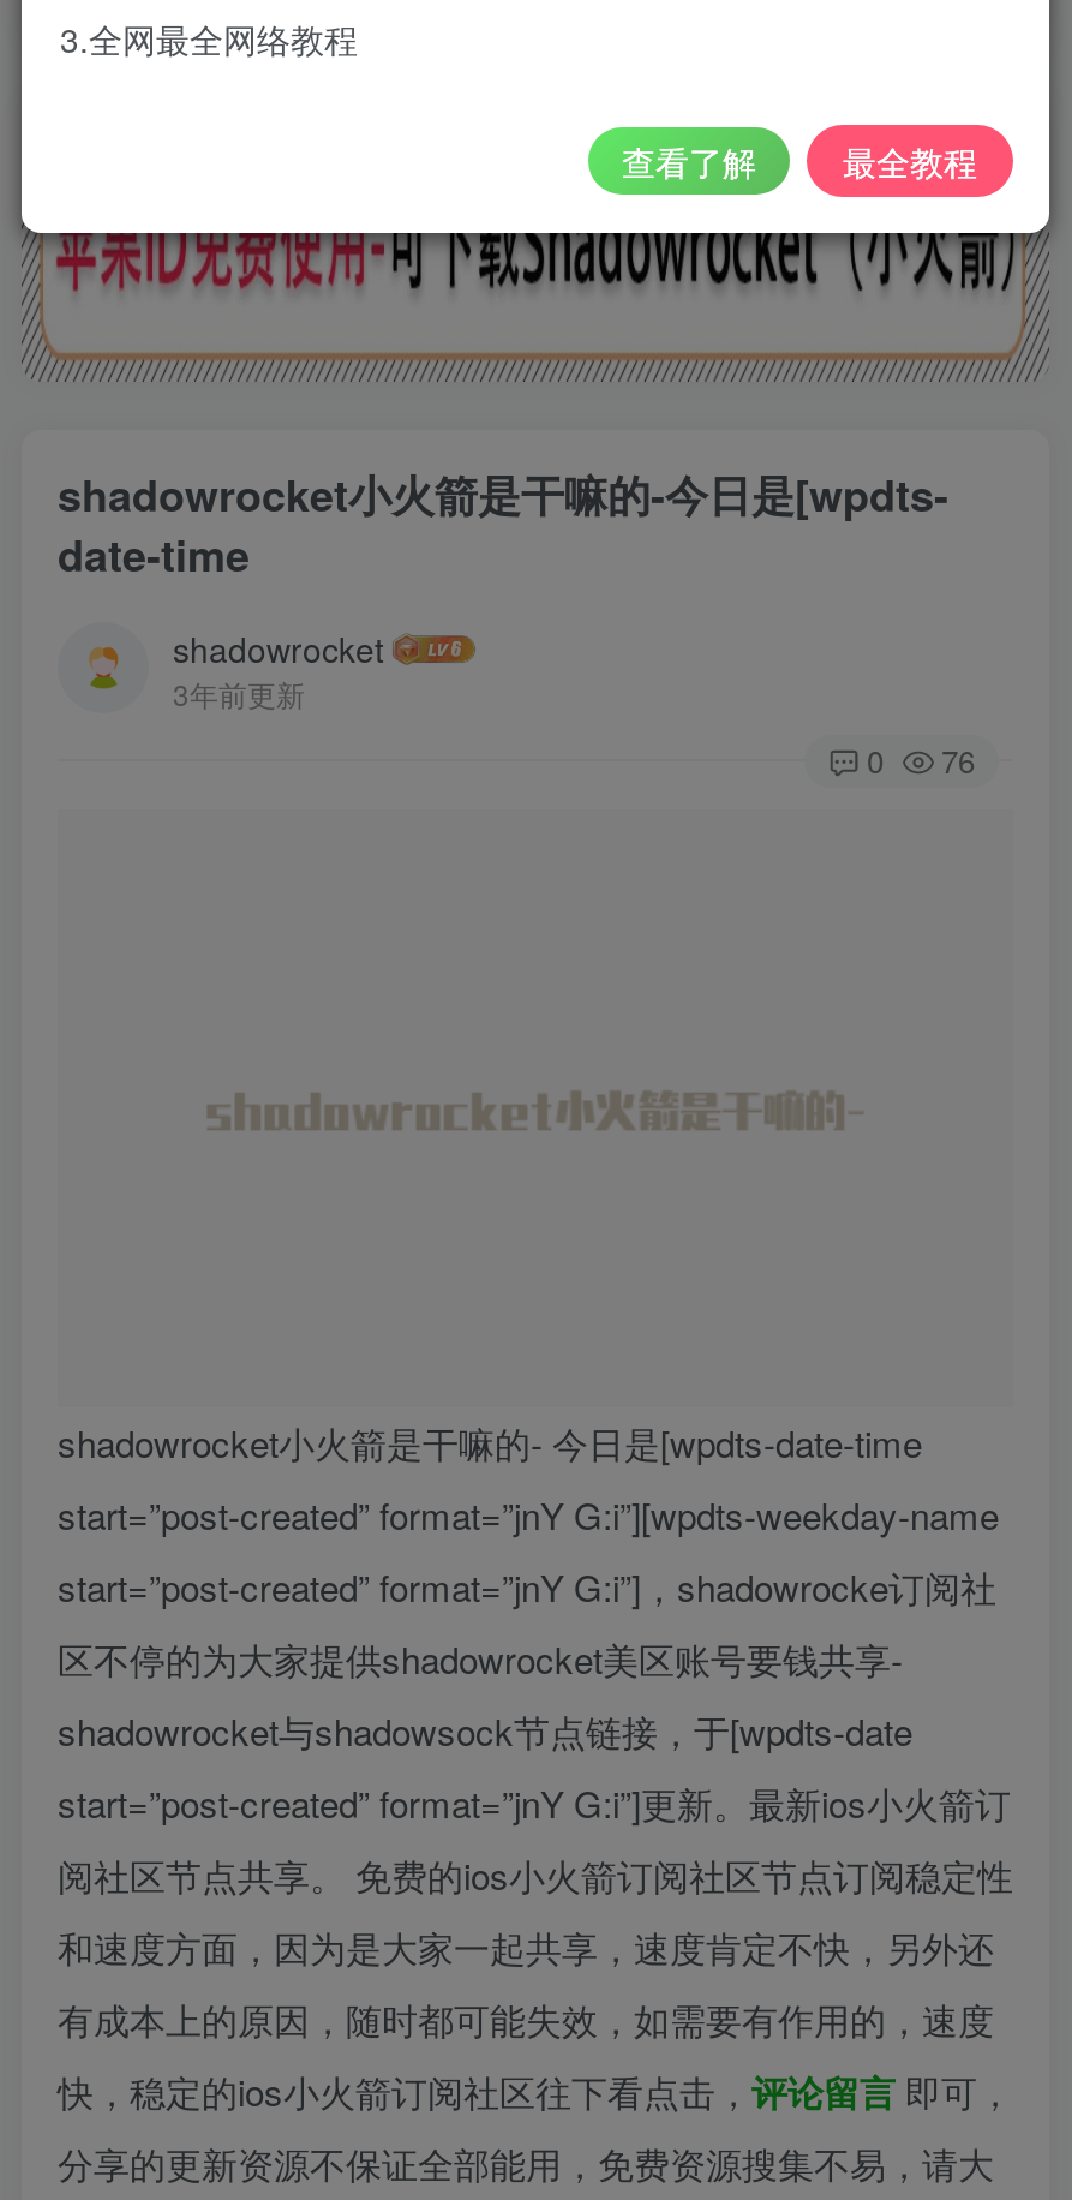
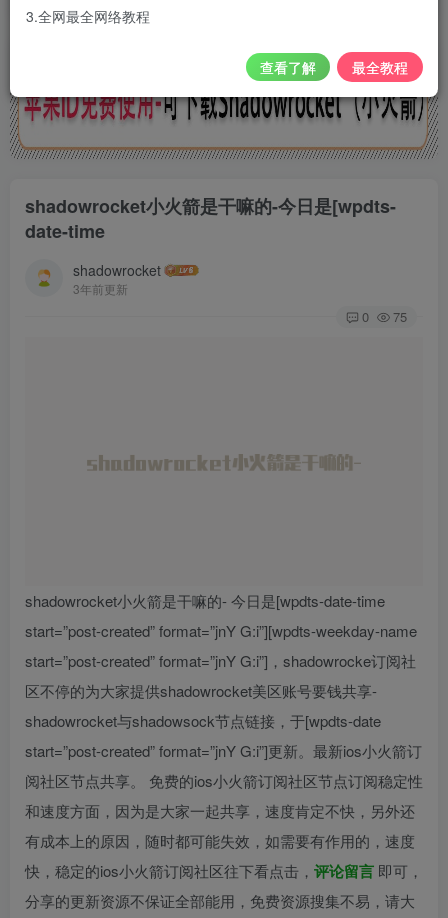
- 0 76
+ 0 75
